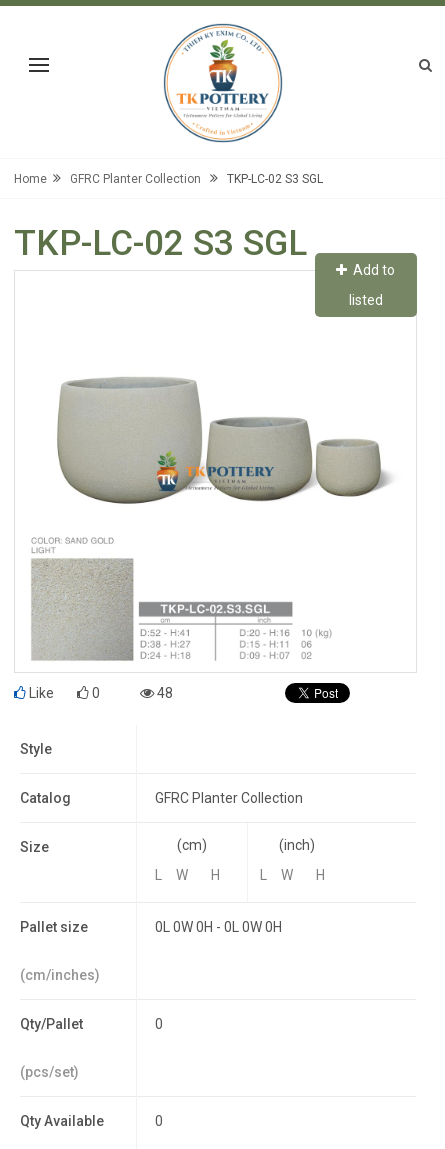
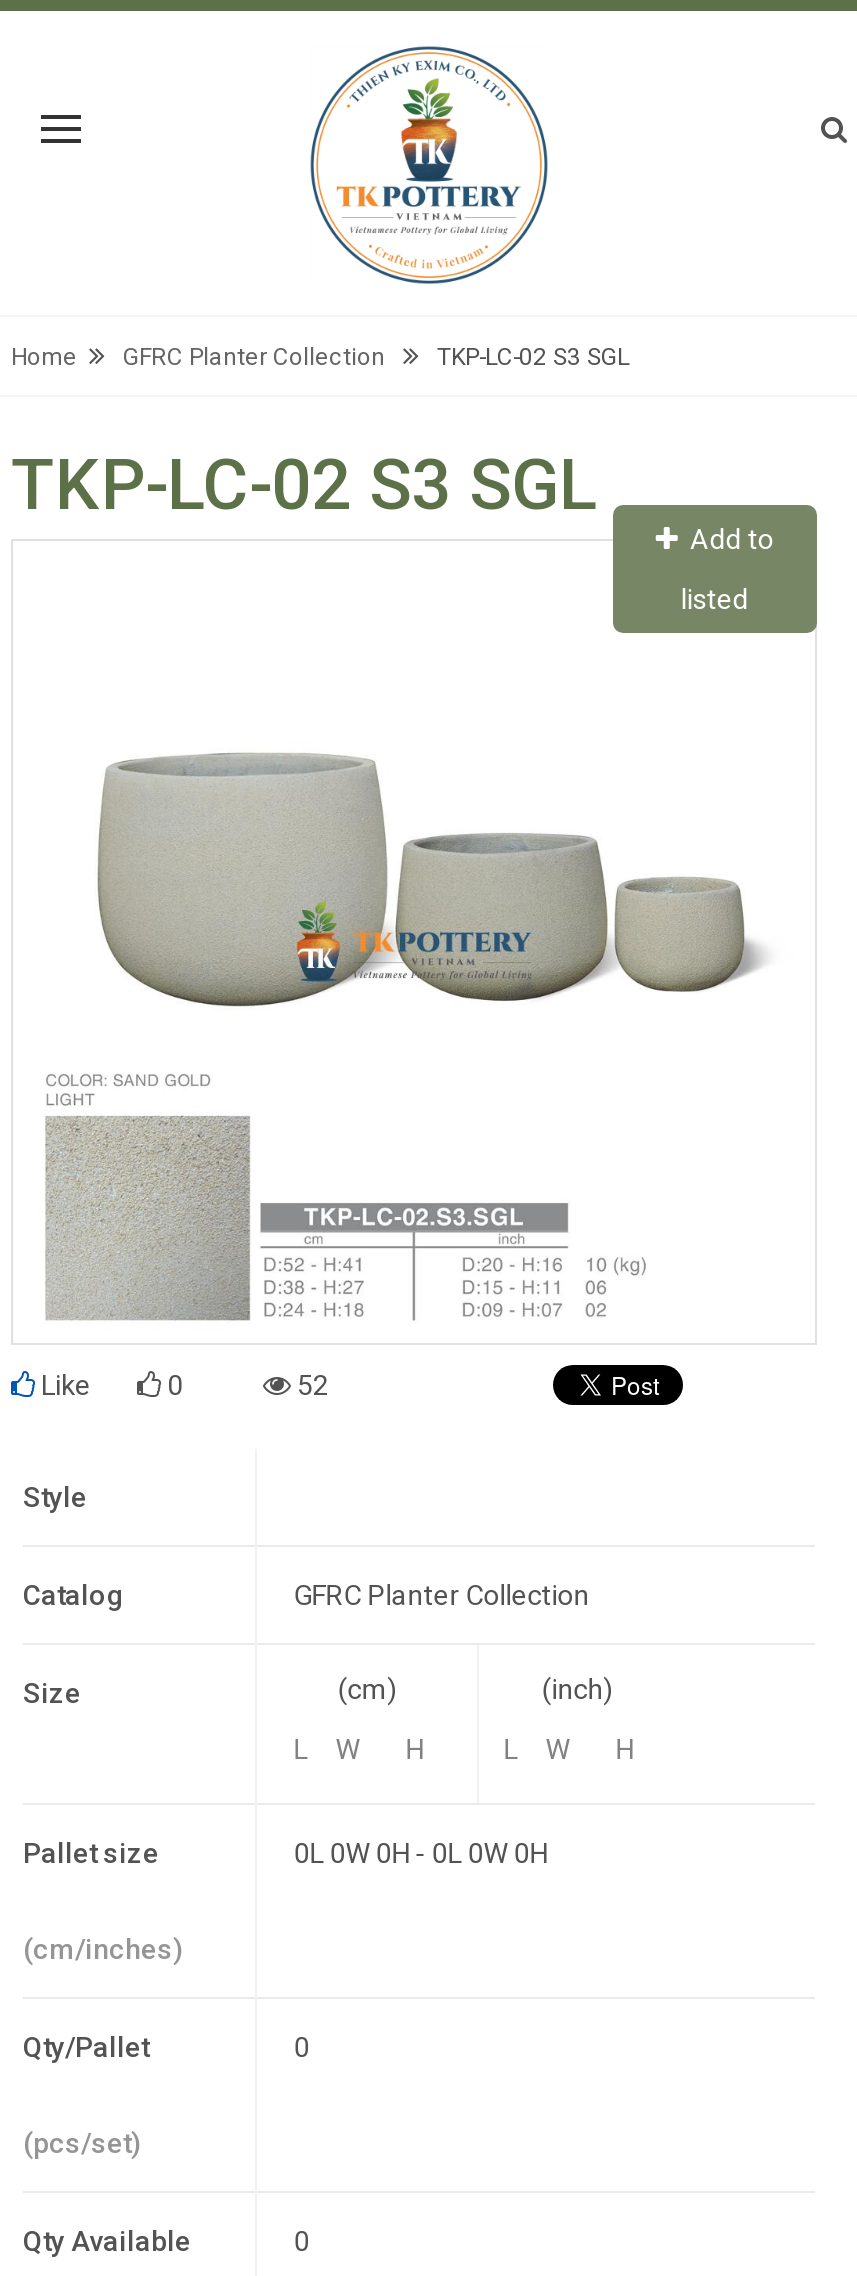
- 48
+ 52
